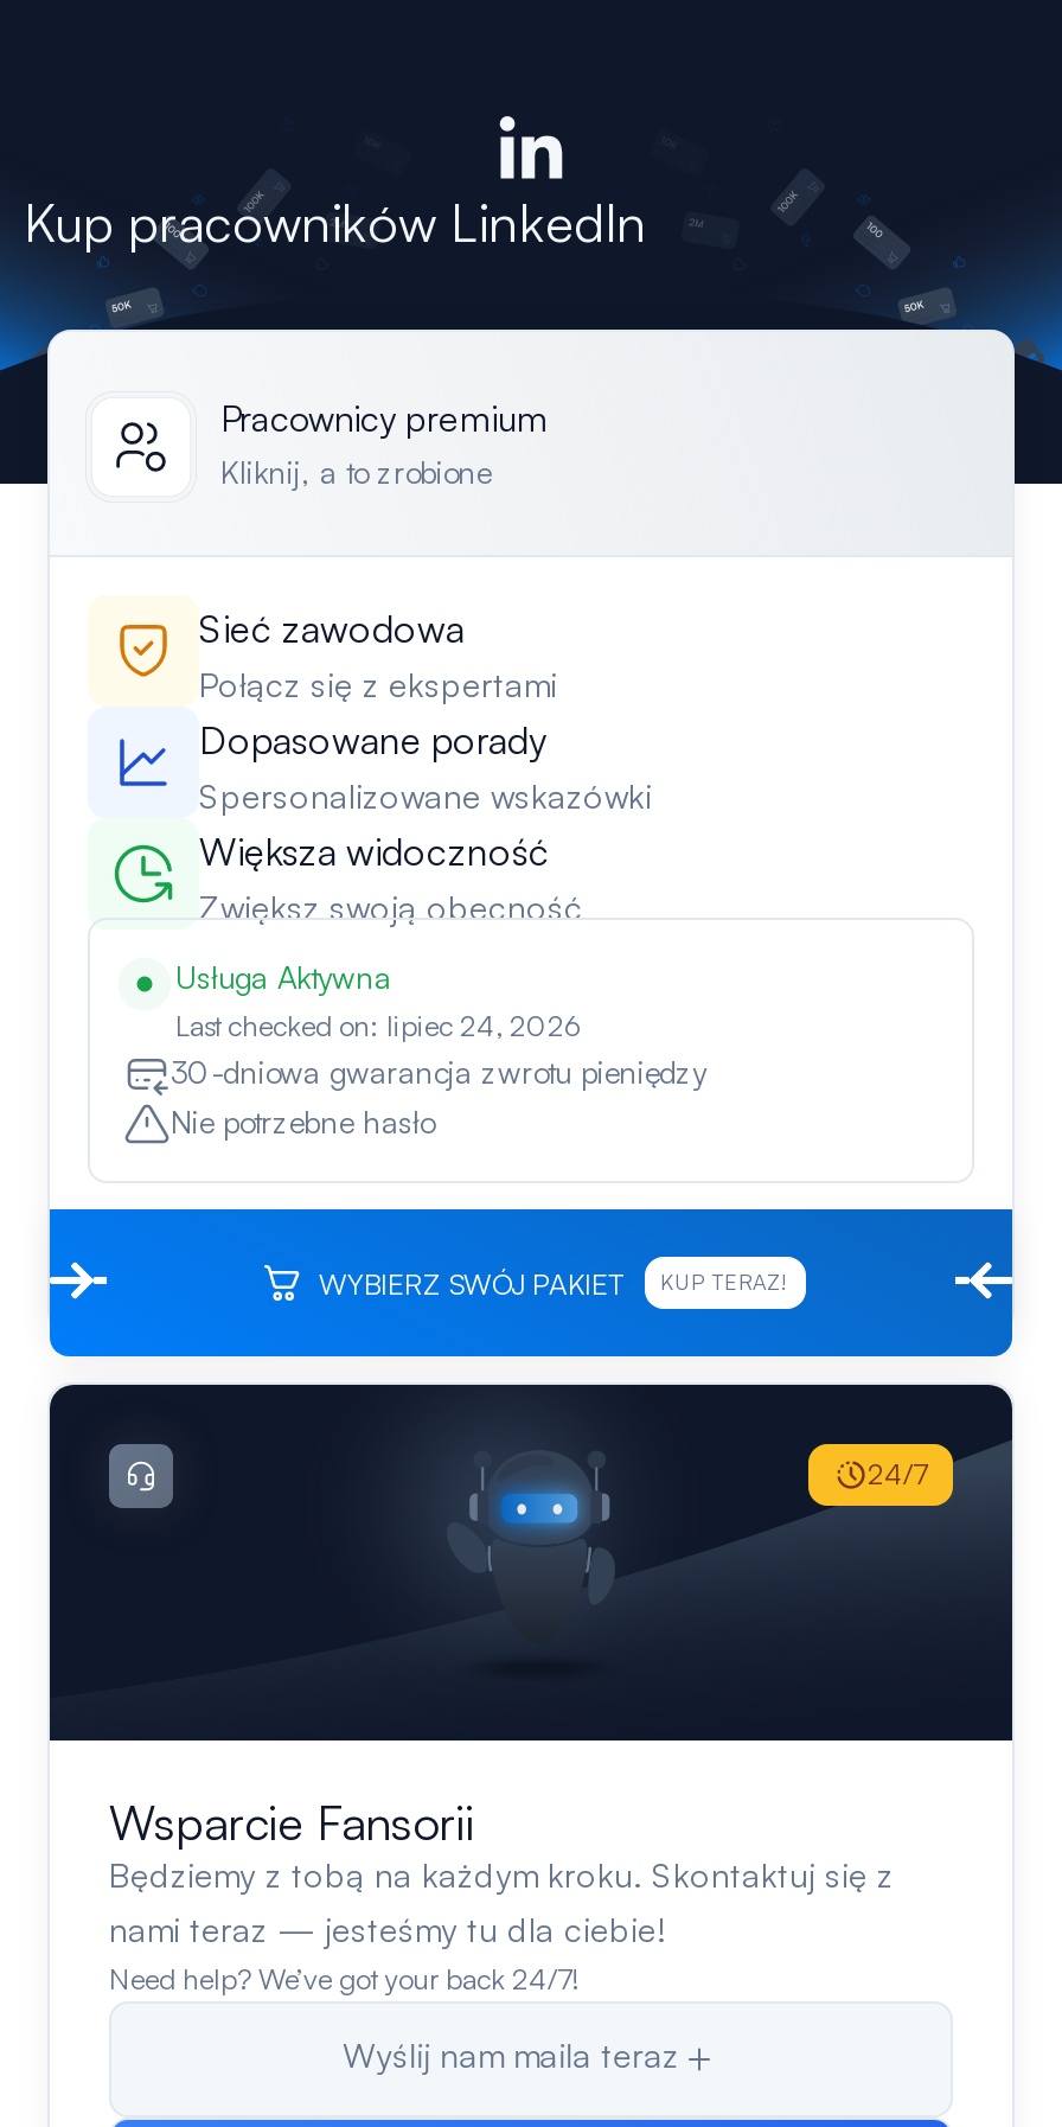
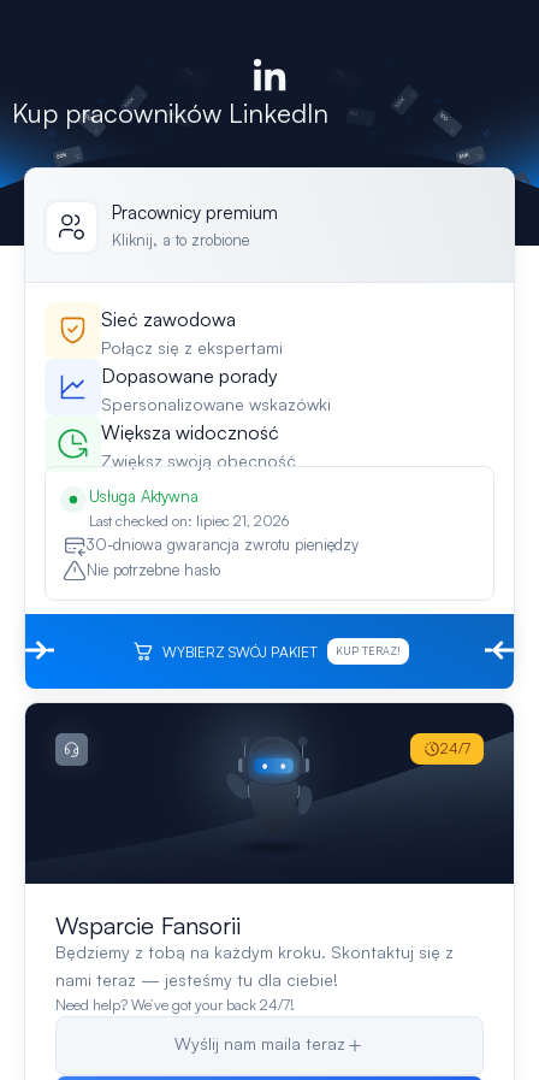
- Last checked on: lipiec 24, 2026
+ Last checked on: lipiec 21, 2026
